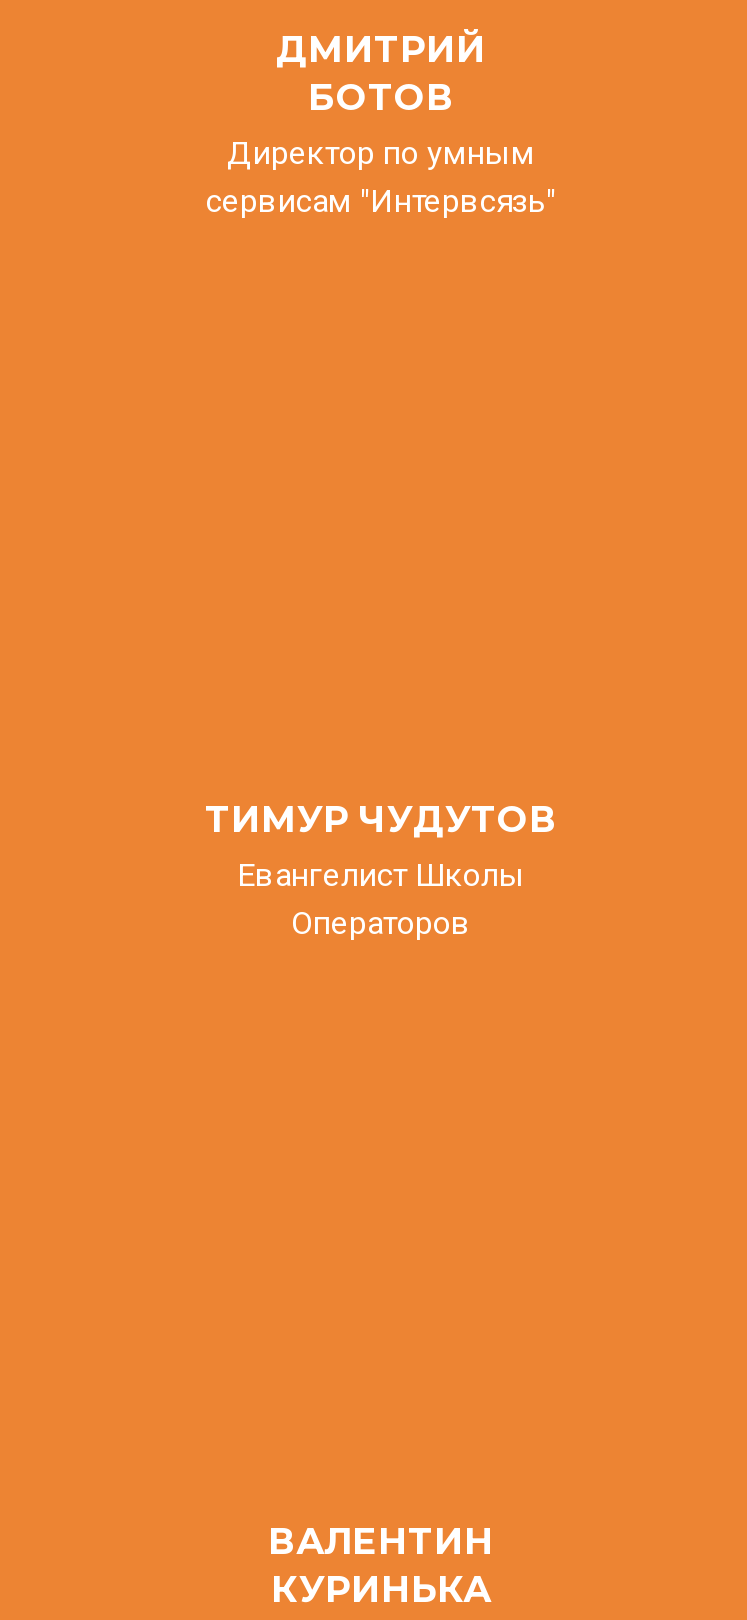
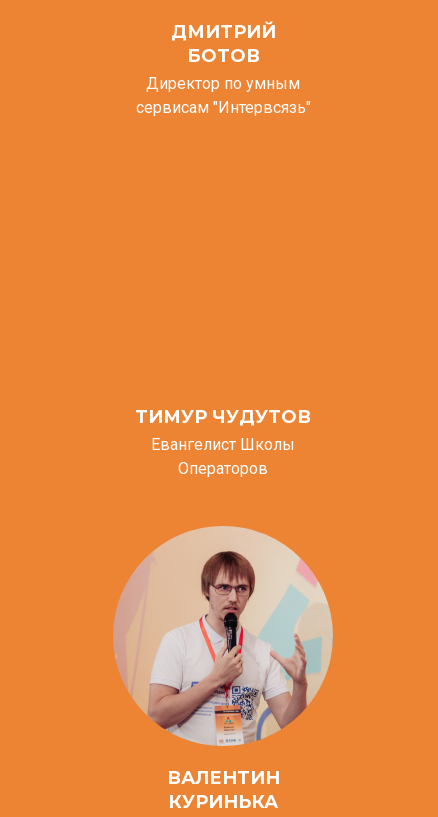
+ [image]
